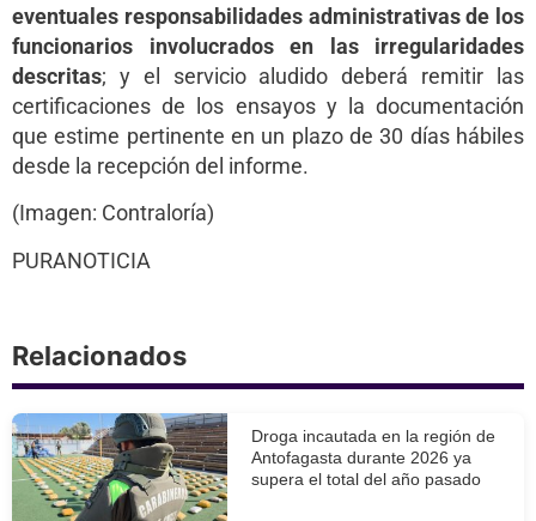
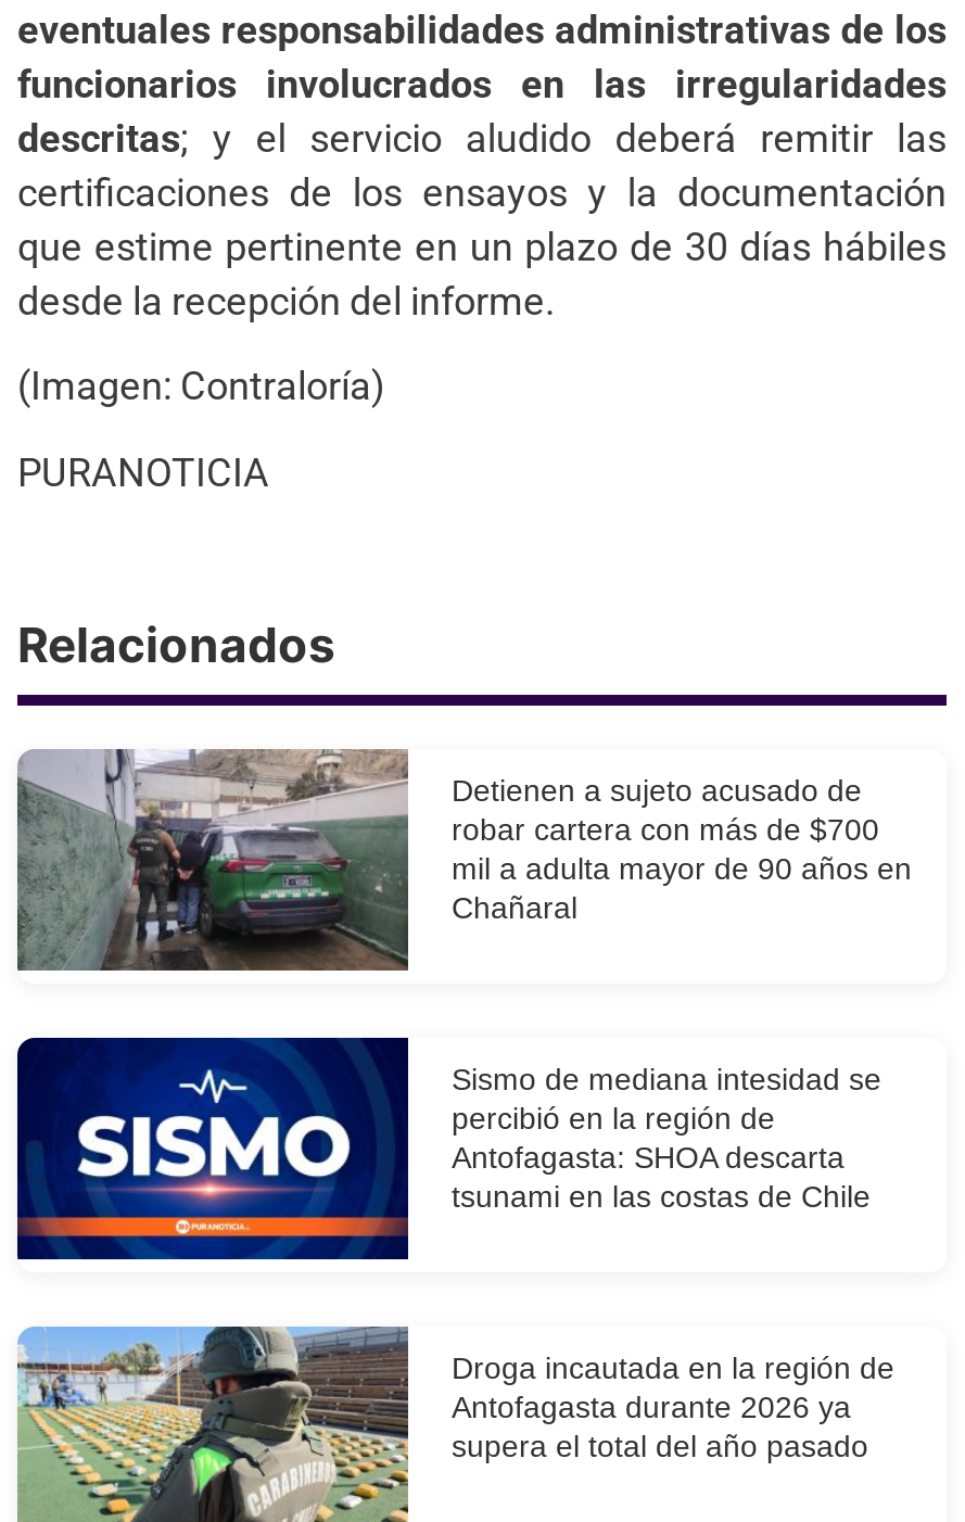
+ [image]
+ Sismo de mediana intesidad se
+ percibió en la región de
+ Antofagasta: SHOA descarta
+ tsunami en las costas de Chile

+ [image]
+ Detienen a sujeto acusado de
+ robar cartera con más de $700
+ mil a adulta mayor de 90 años en
+ Chañaral
